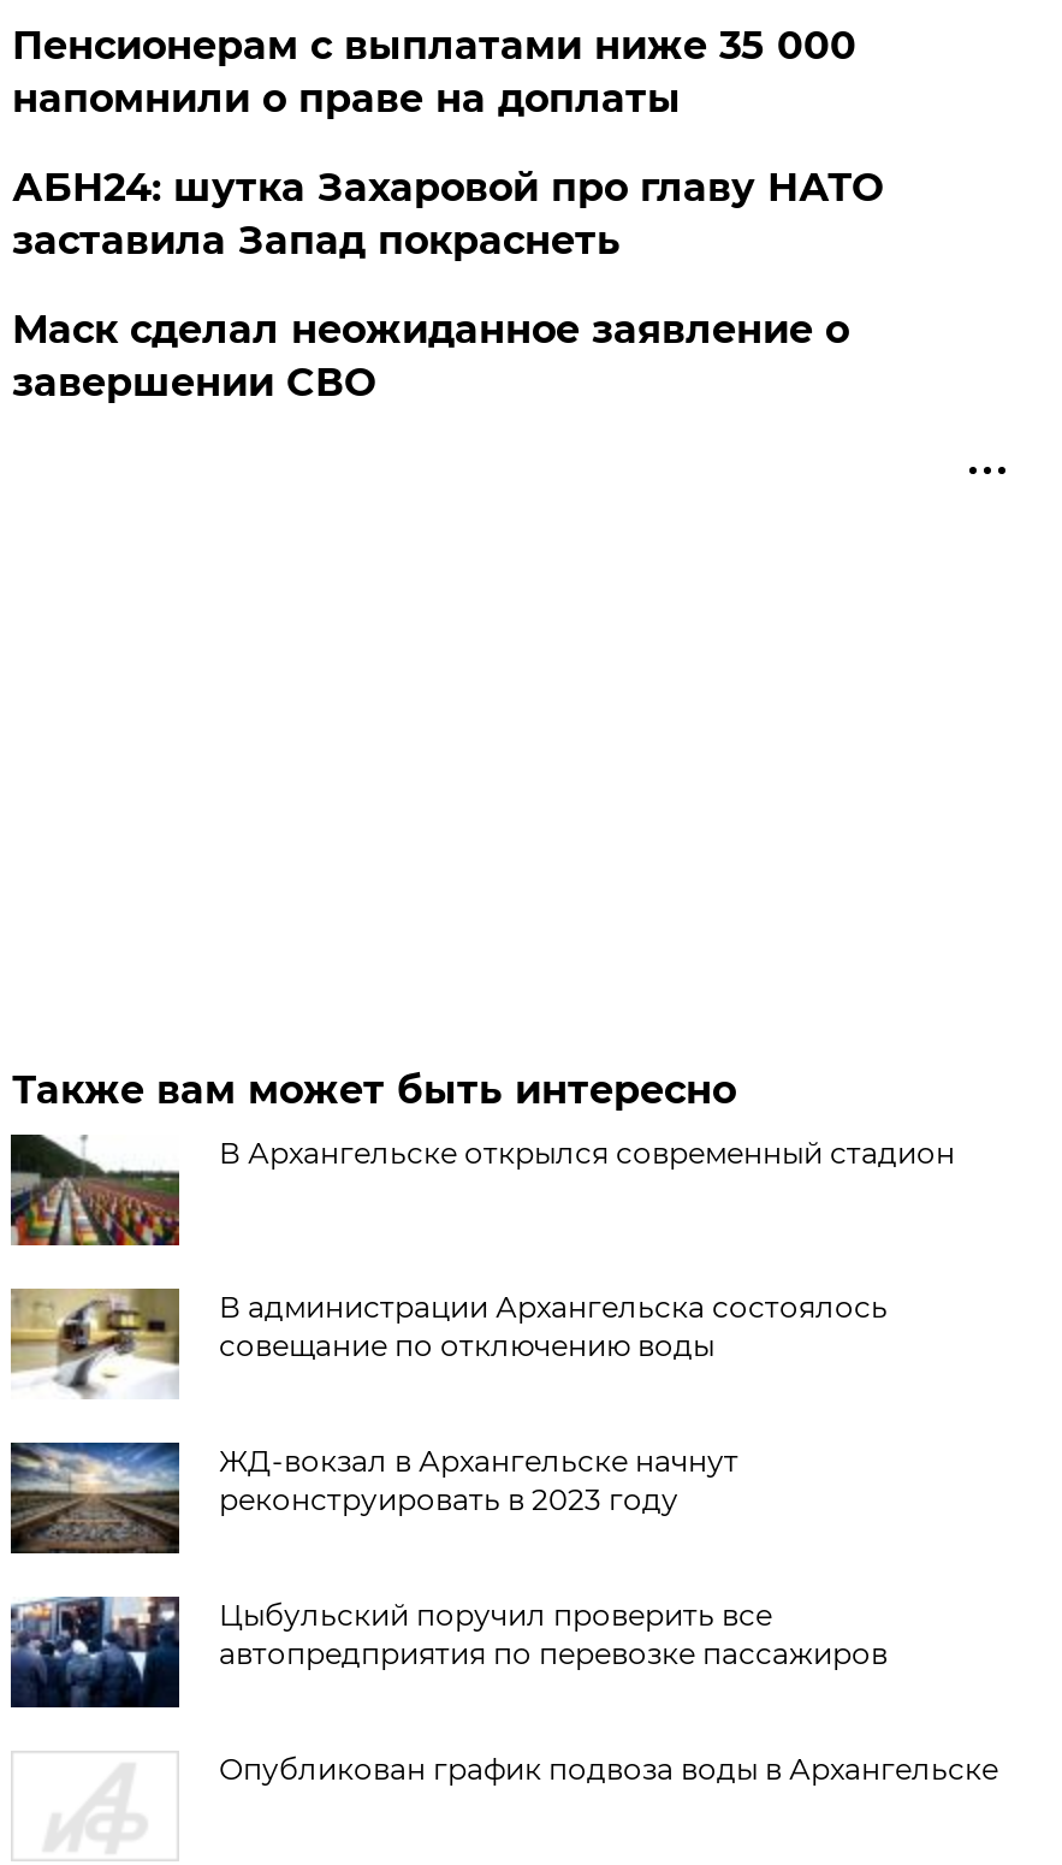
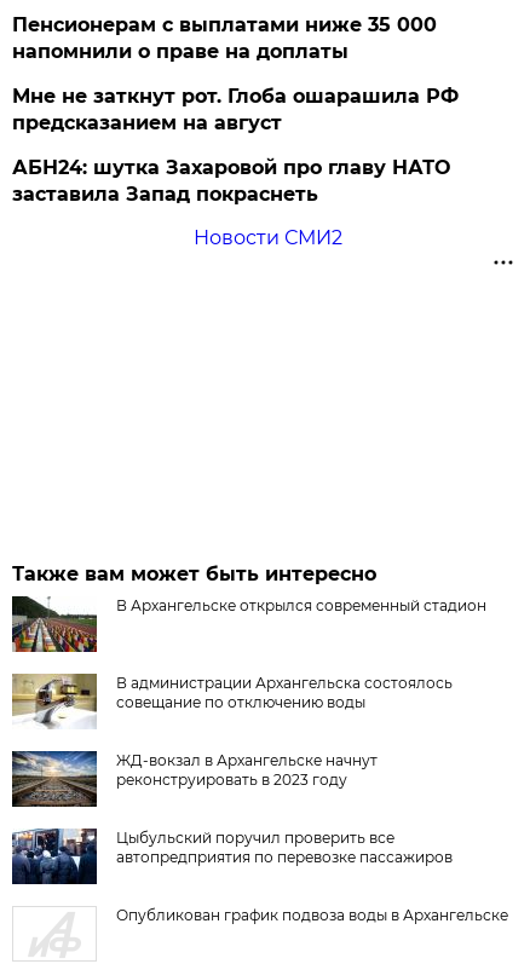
+ Мне не заткнут рот. Глоба ошарашила РФ
+ предсказанием на август

moved down: АБН24: шутка Захаровой про главу НАТО | заставила Запад покраснеть

- Маск сделал неожиданное заявление о
- завершении СВО
+ Новости СМИ2
